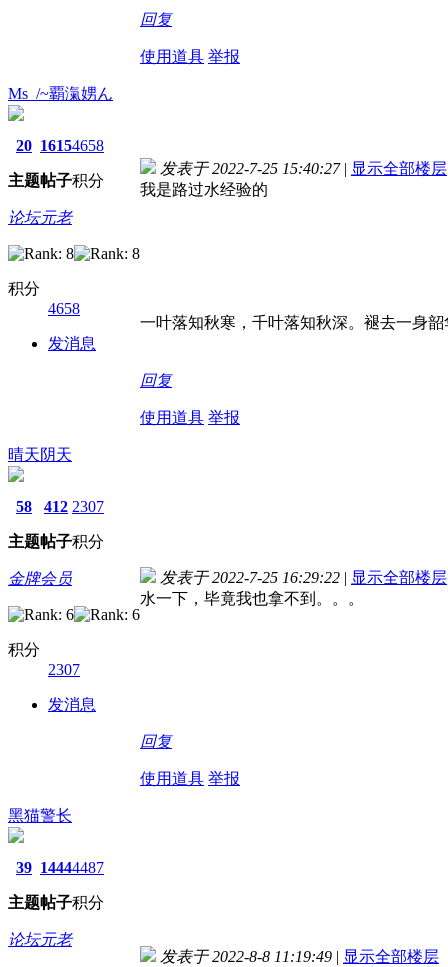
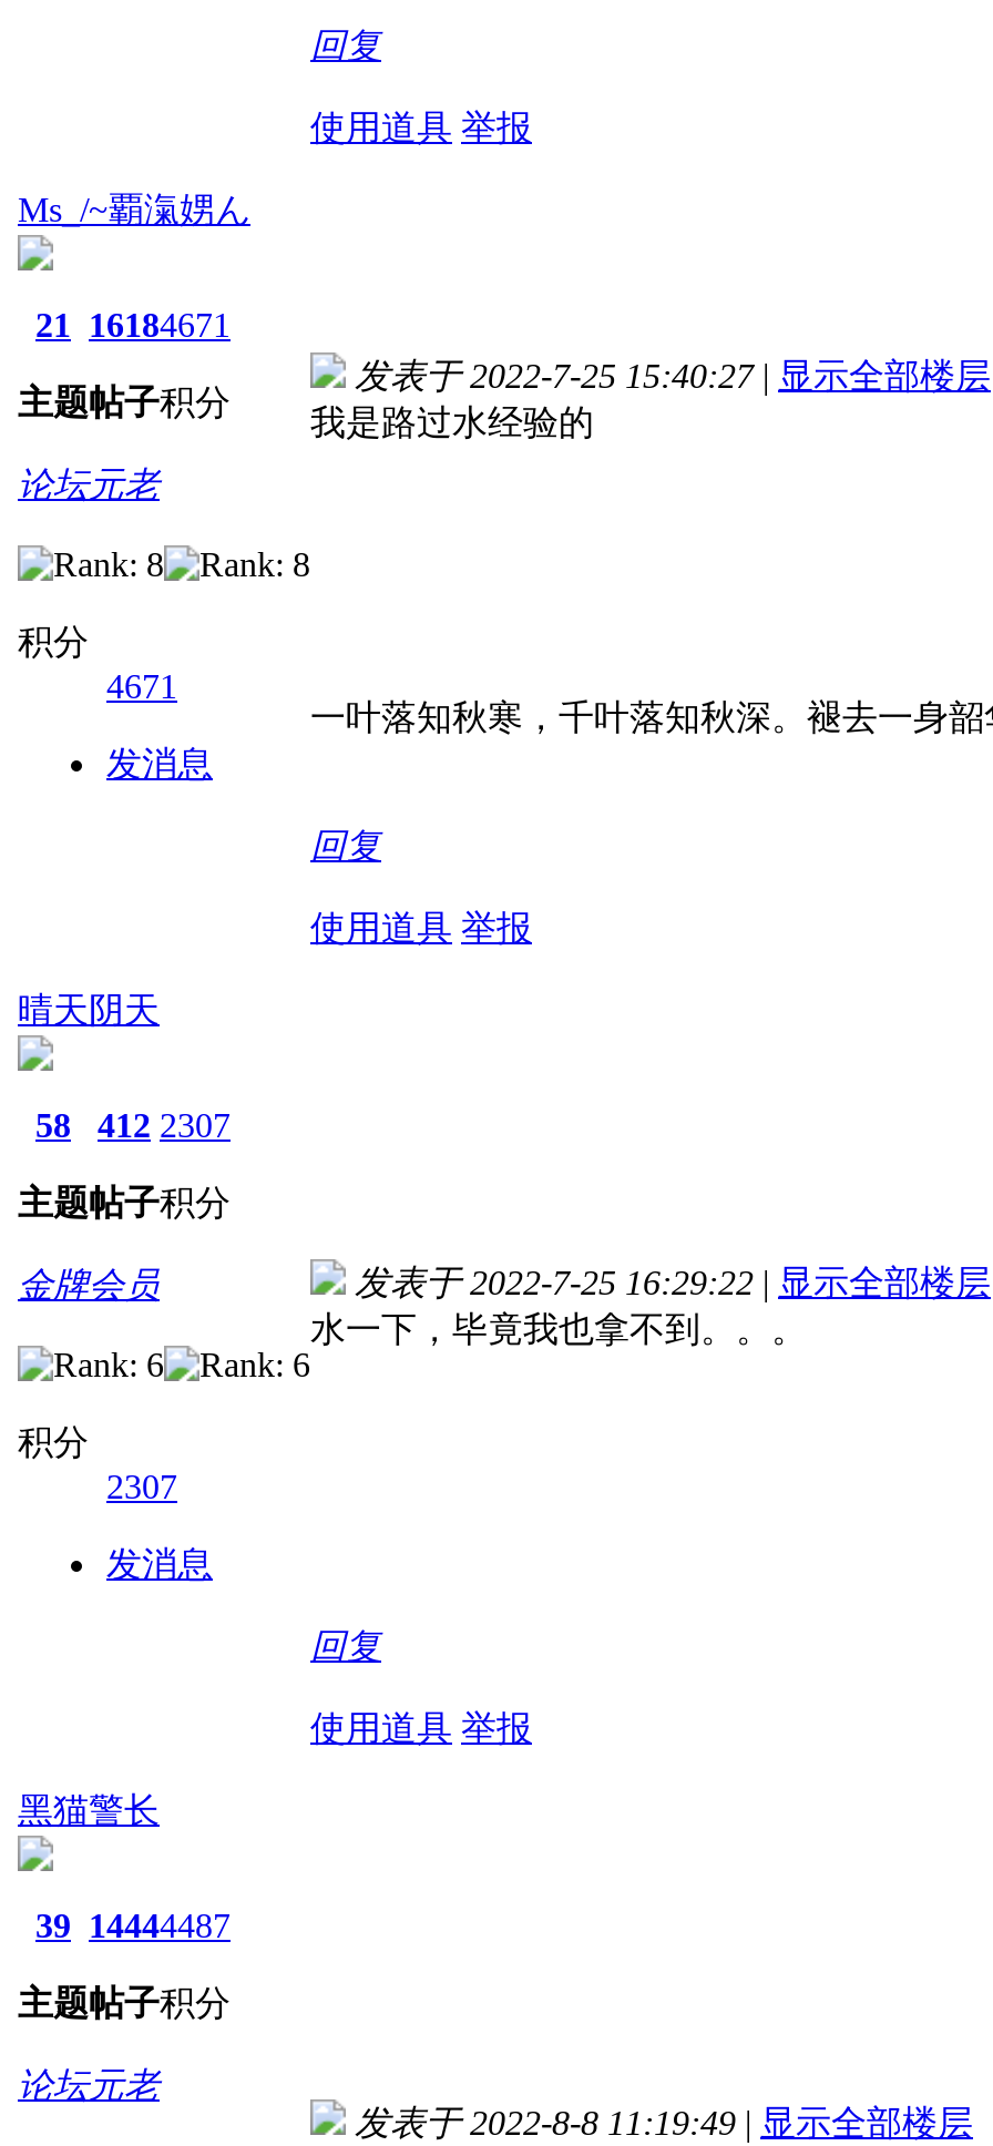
- 20
+ 21

- 1615
+ 1618

- 4658
+ 4671

- 4658
+ 4671
